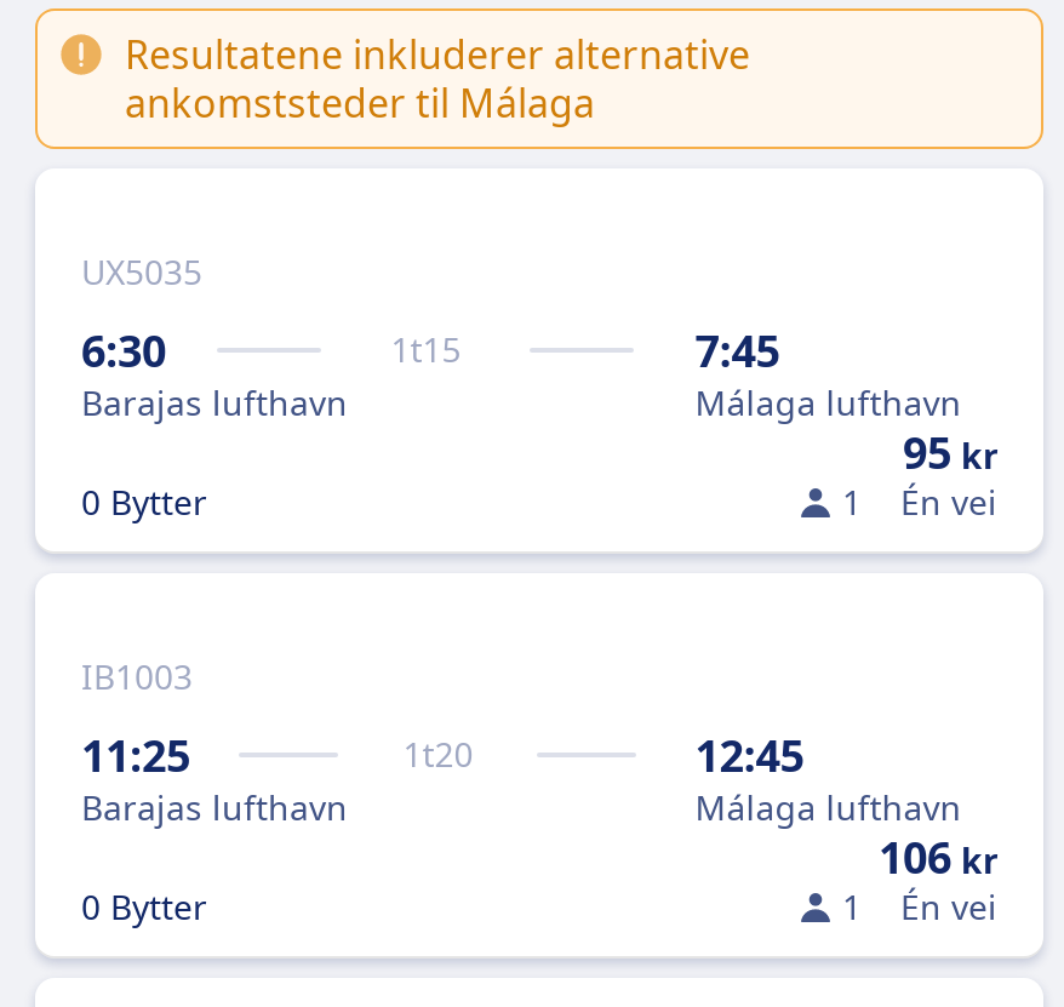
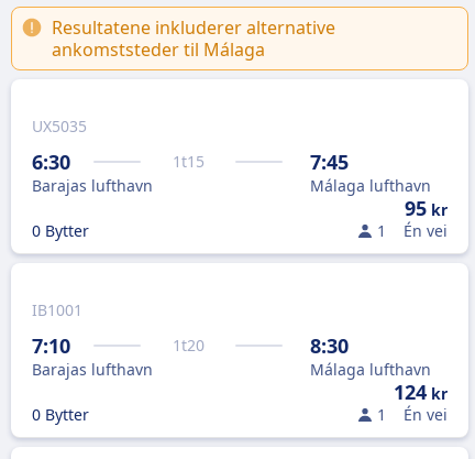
- IB1003
+ IB1001

- 11:25
+ 7:10

- 12:45
+ 8:30

- 106 kr
+ 124 kr
